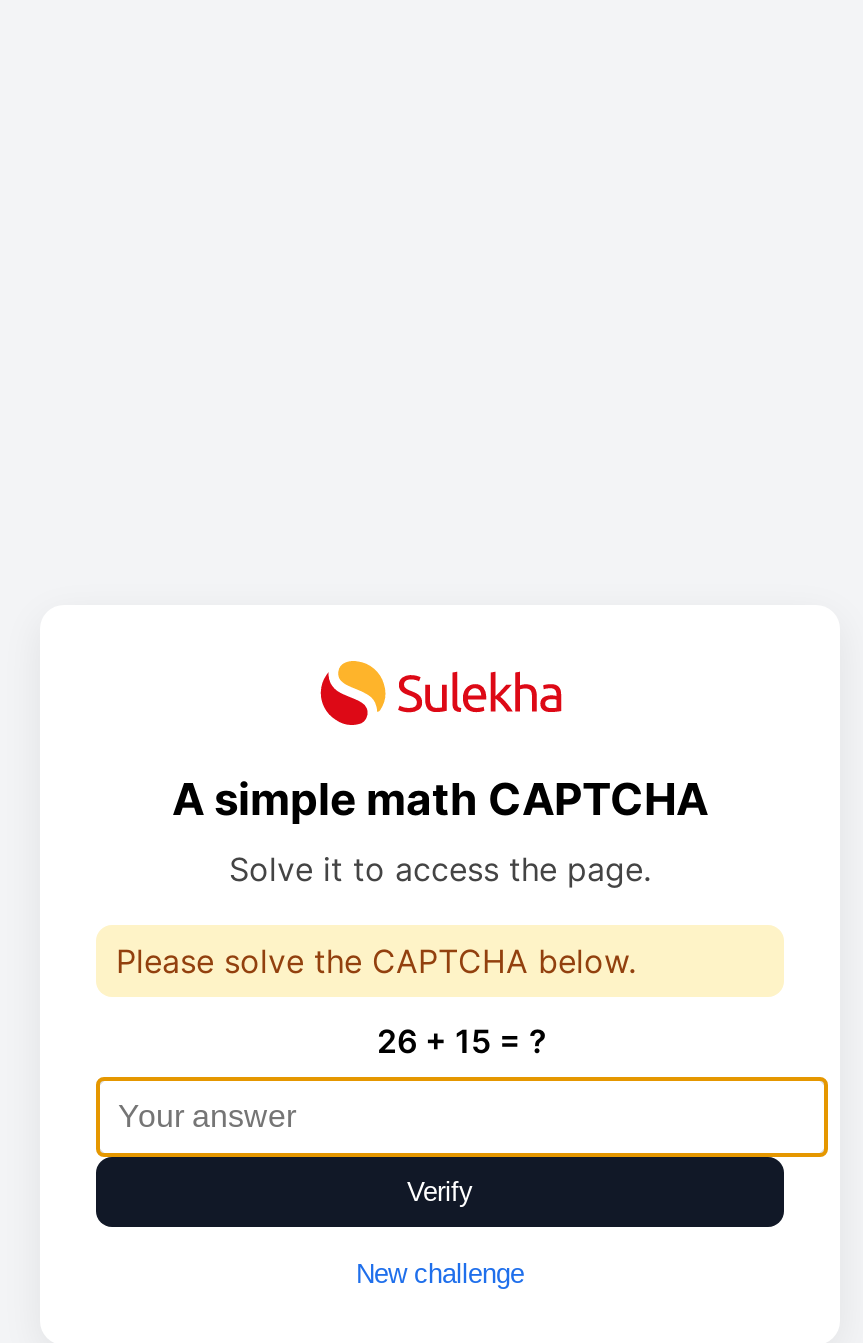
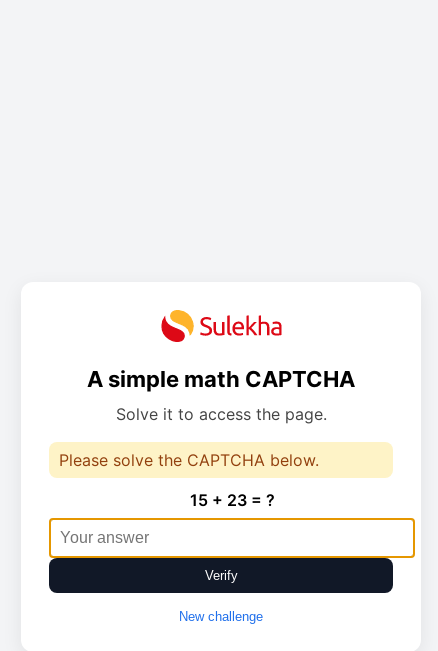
- 26 + 15 = ?
+ 15 + 23 = ?
